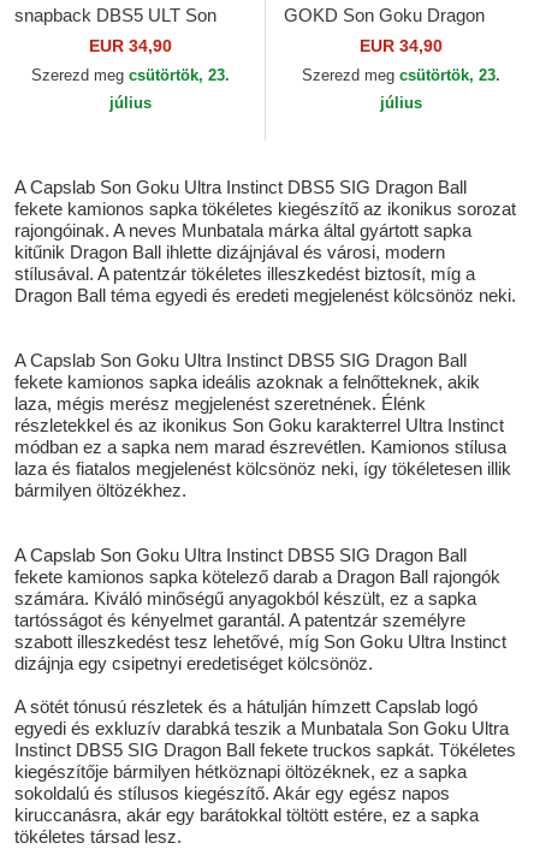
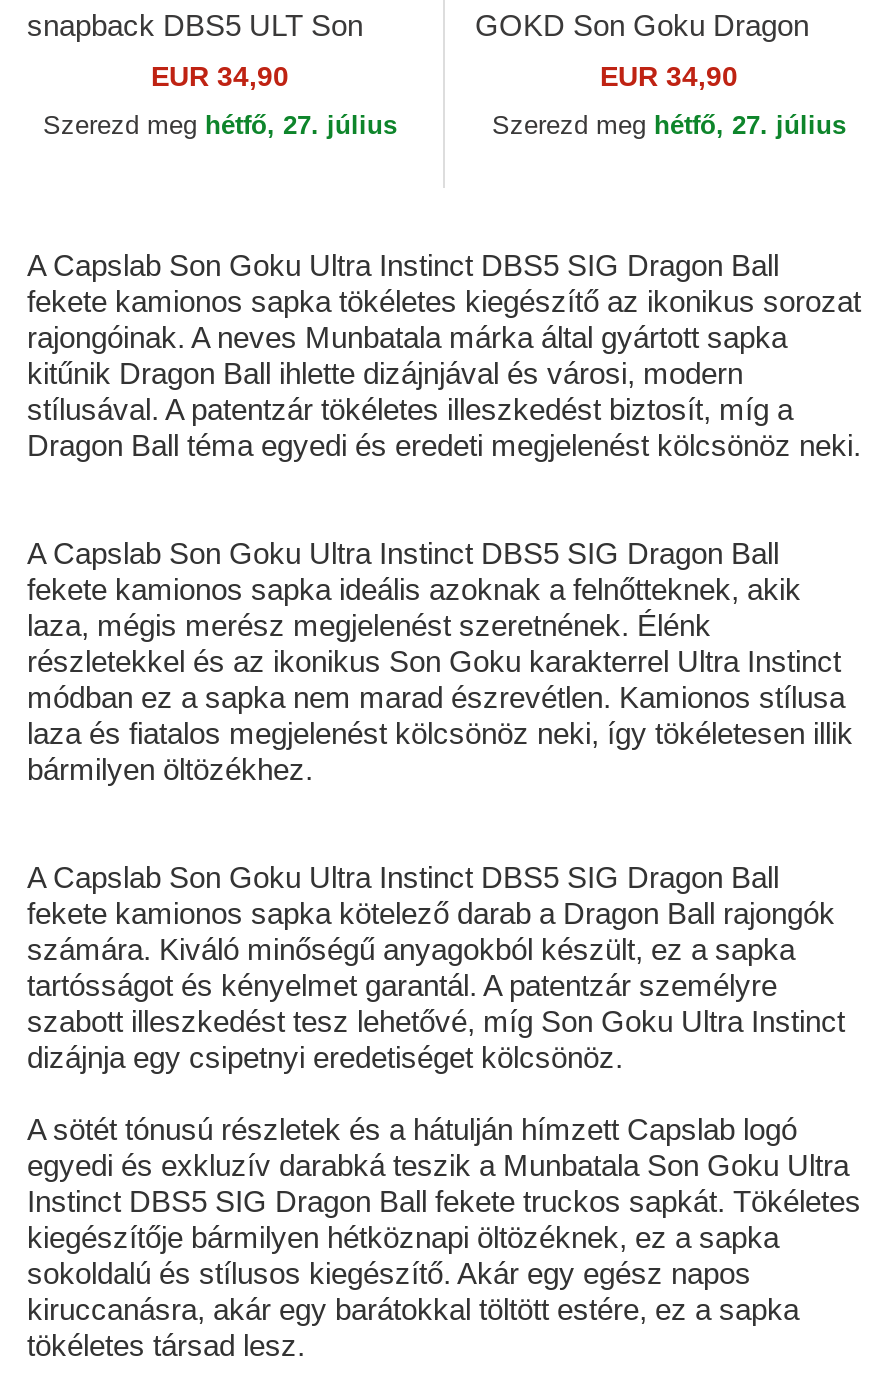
- Szerezd meg csütörtök, 23.
- július
+ Szerezd meg hétfő, 27. július

- Szerezd meg csütörtök, 23.
- július
+ Szerezd meg hétfő, 27. július
